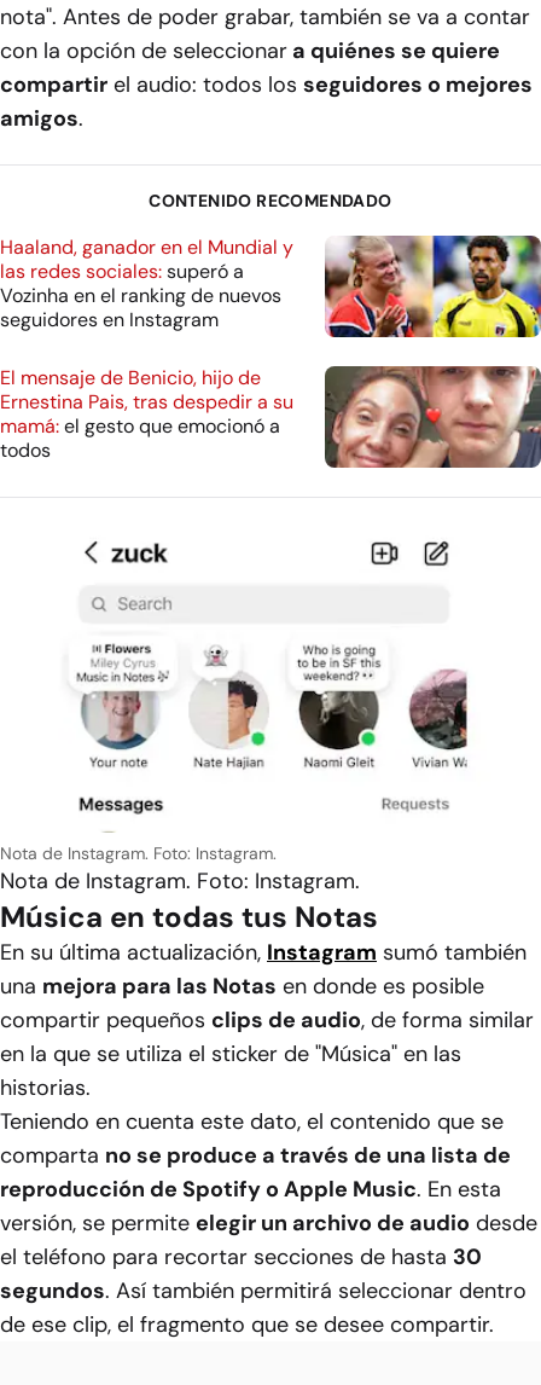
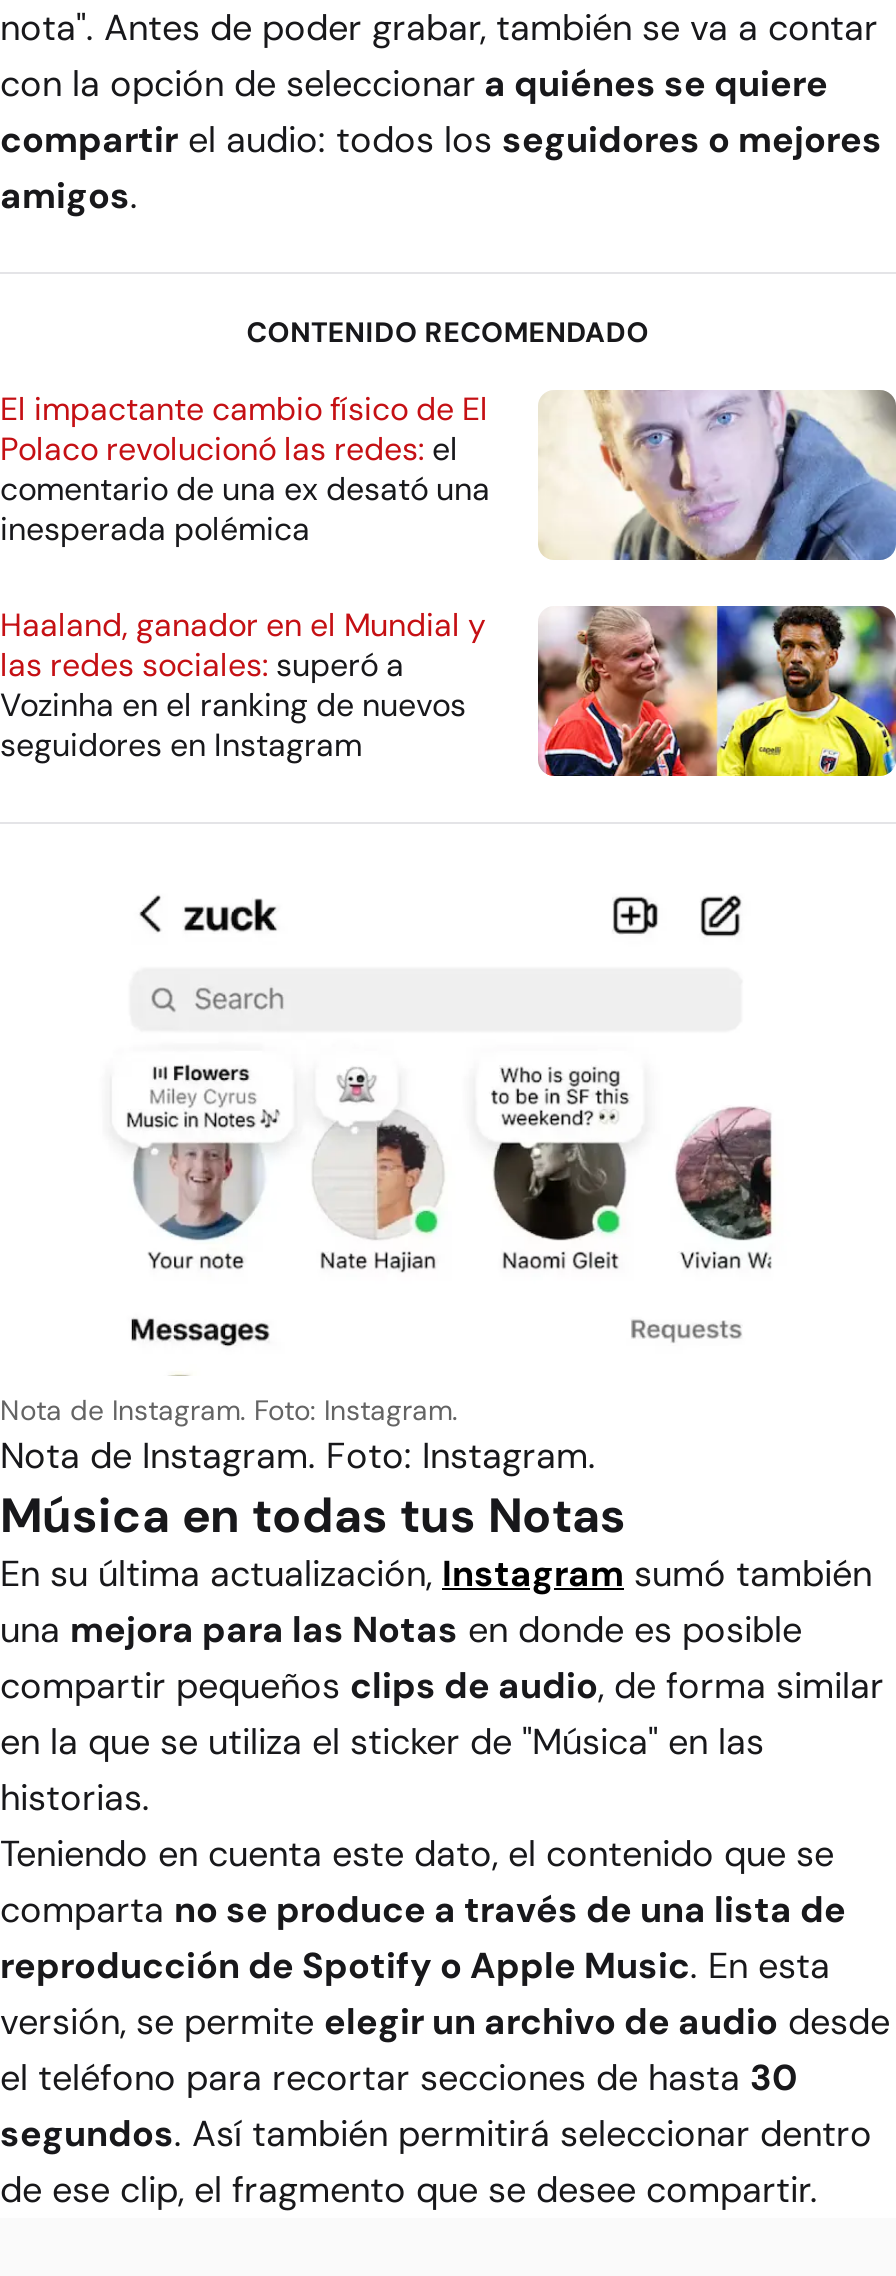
+ [image]
+ El impactante cambio físico de El
+ Polaco revolucionó las redes: el
+ comentario de una ex desató una
+ inesperada polémica

moved down: [image] | Haaland, ganador en el Mundial y | las redes sociales: superó a | Vozinha en el ranking de nuevos | seguidores en Instagram

- [image]
- El mensaje de Benicio, hijo de
- Ernestina Pais, tras despedir a su
- mamá: el gesto que emocionó a
- todos
